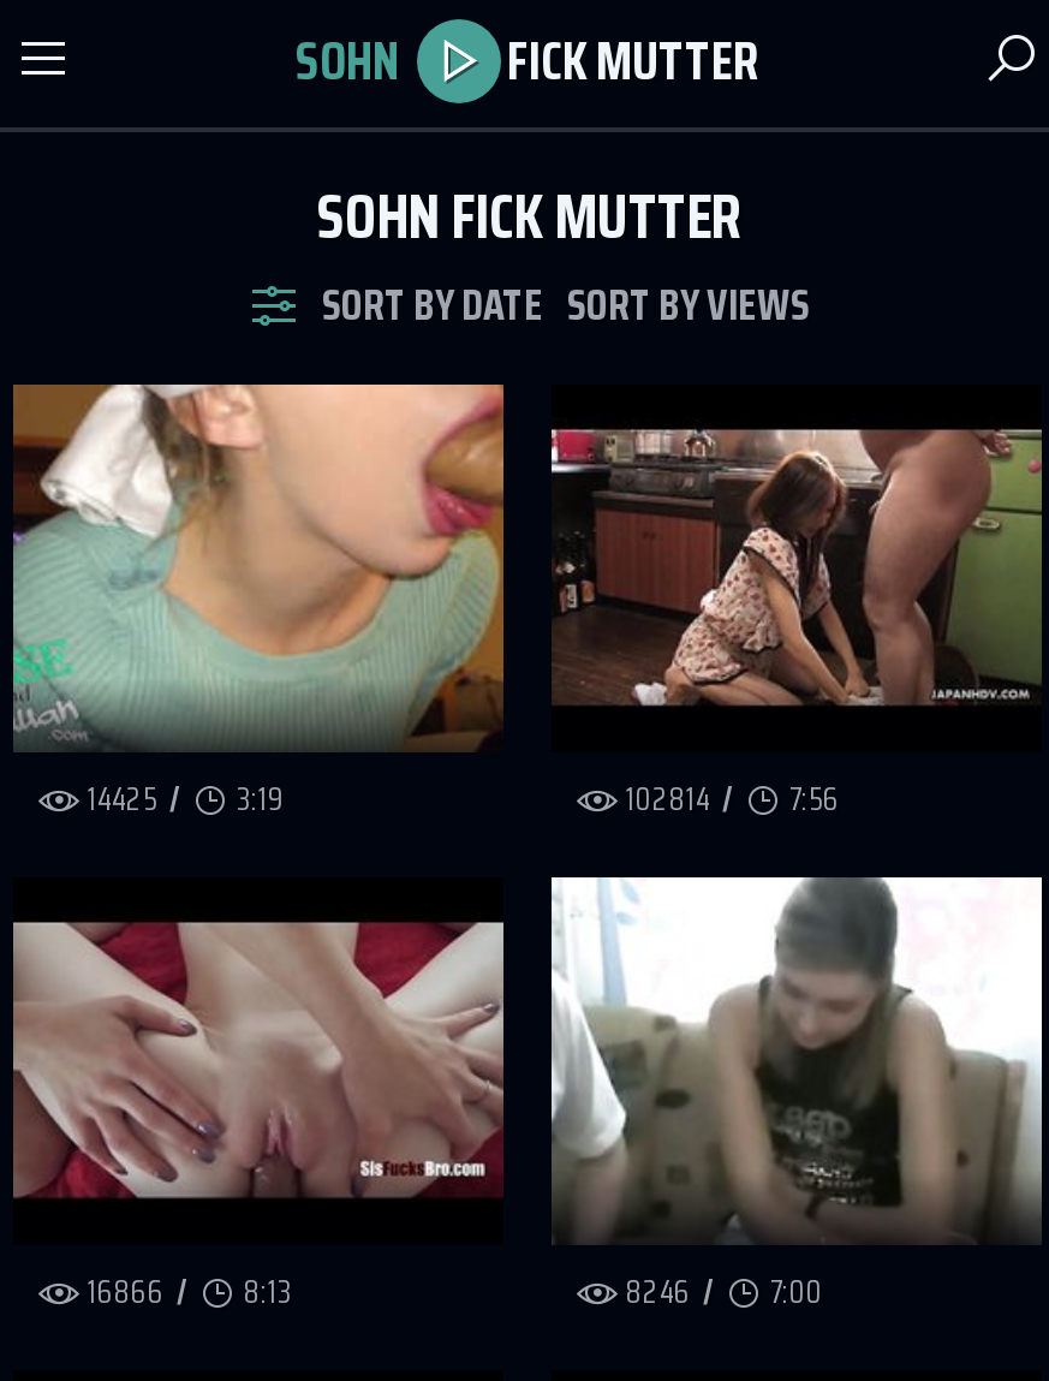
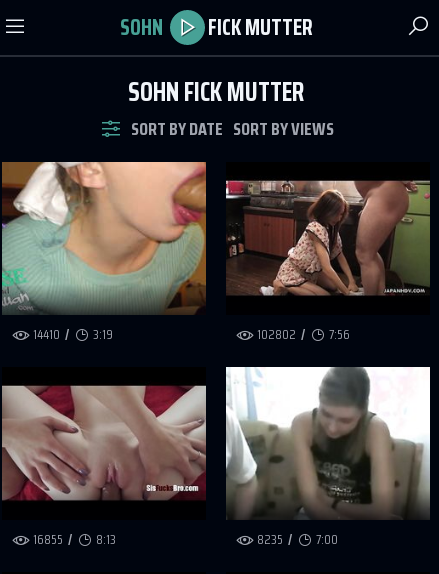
- 14425 3:19
+ 14410 3:19

- 102814 7:56
+ 102802 7:56

- 16866 8:13
+ 16855 8:13

- 8246 7:00
+ 8235 7:00
